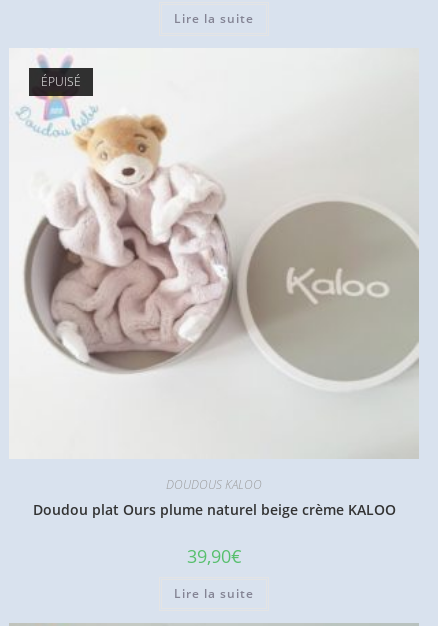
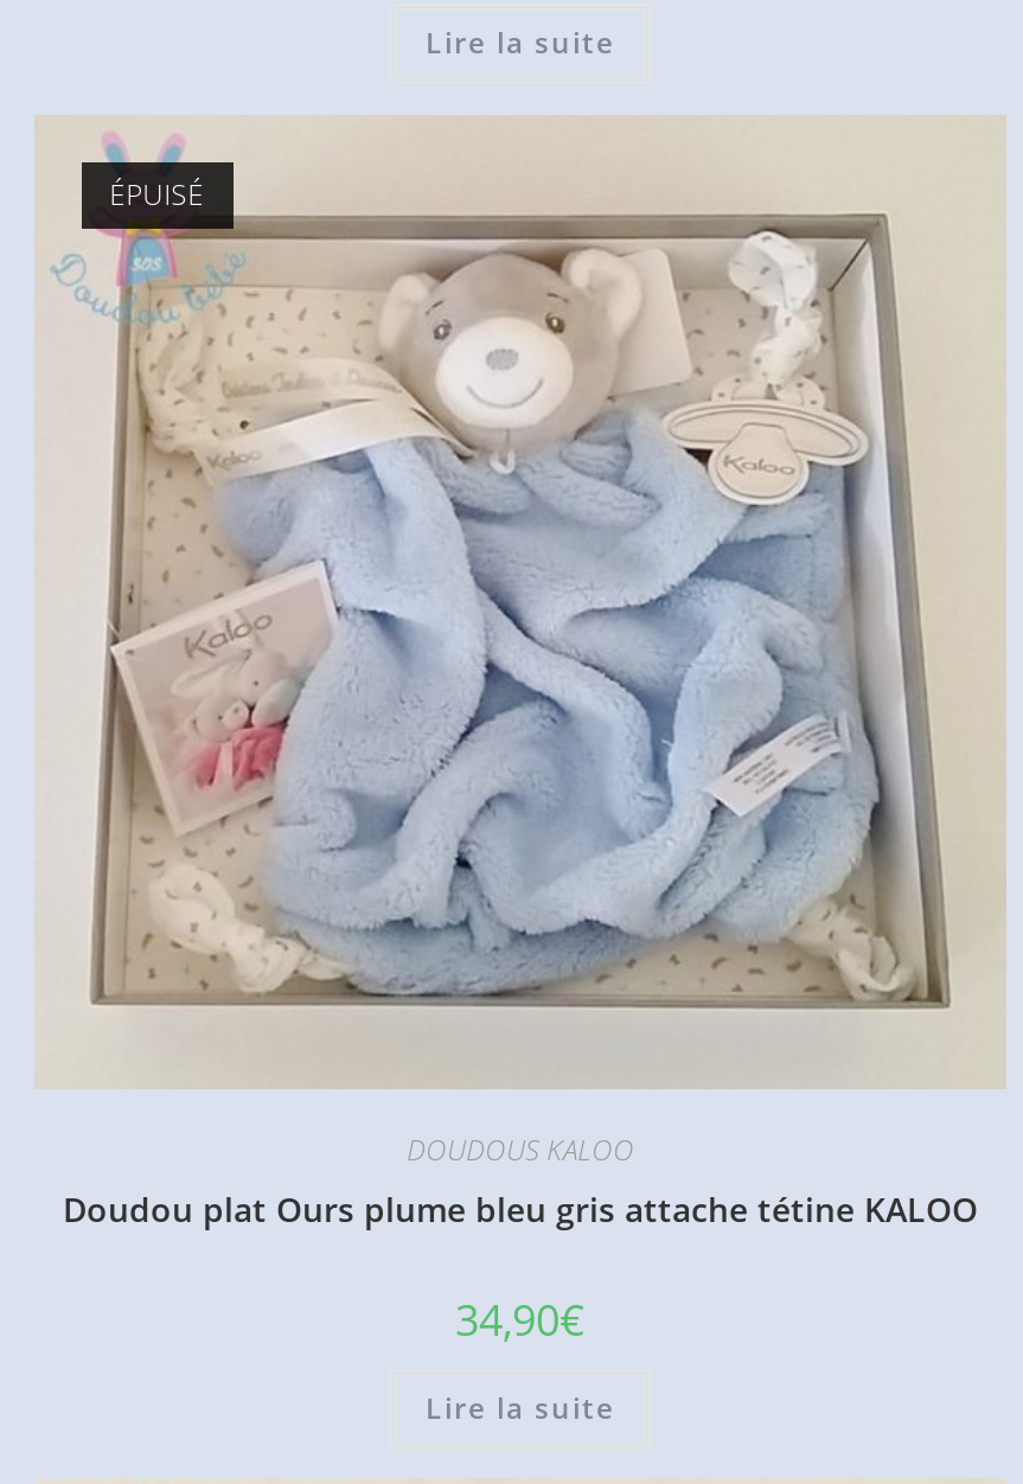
- [image]
+ [image]

- Doudou plat Ours plume naturel beige crème KALOO
+ Doudou plat Ours plume bleu gris attache tétine KALOO

- 39,90€
+ 34,90€
